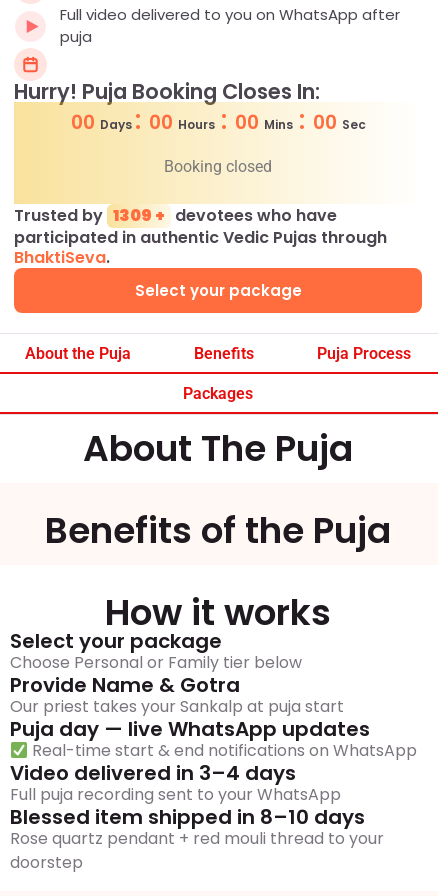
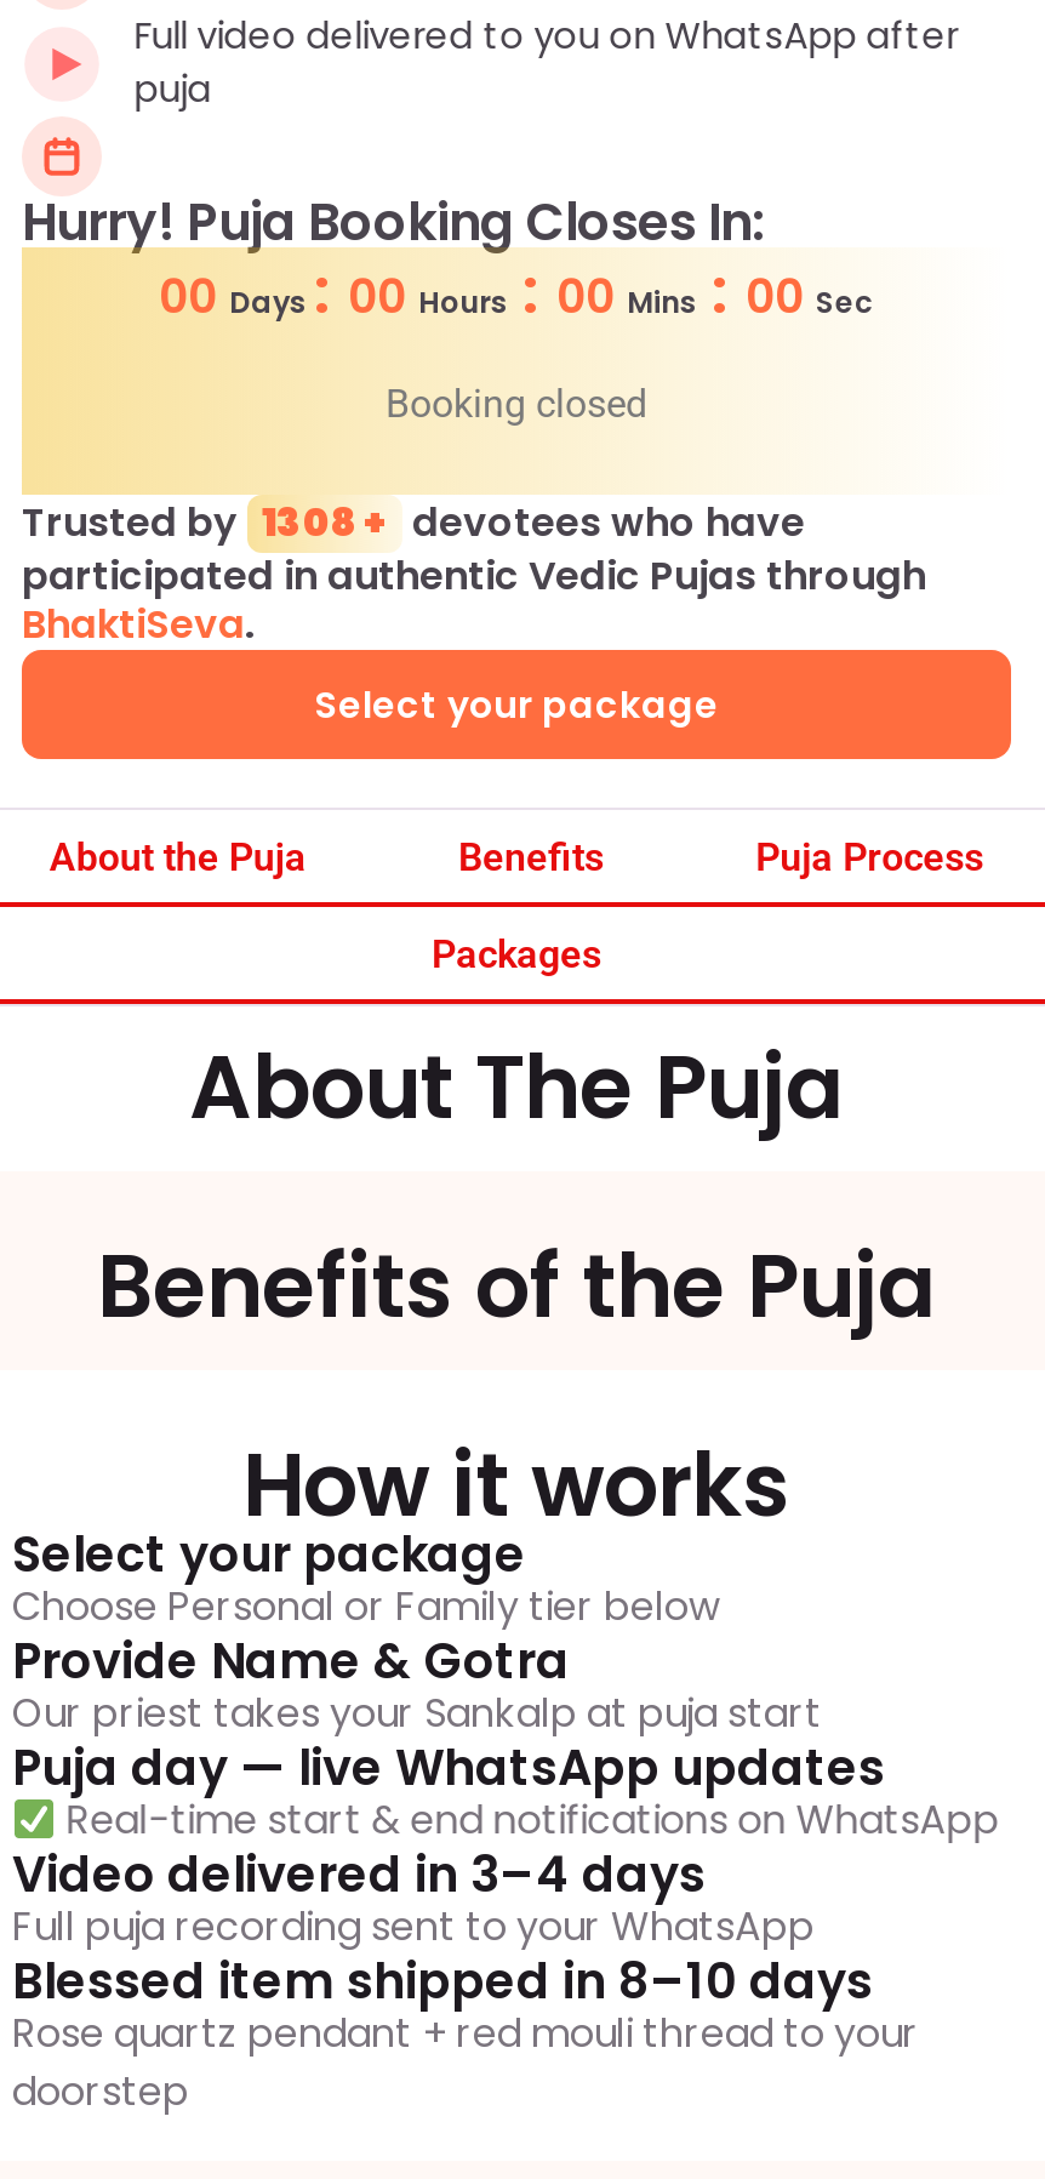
- Trusted by 1309 + devotees who have
+ Trusted by 1308 + devotees who have
